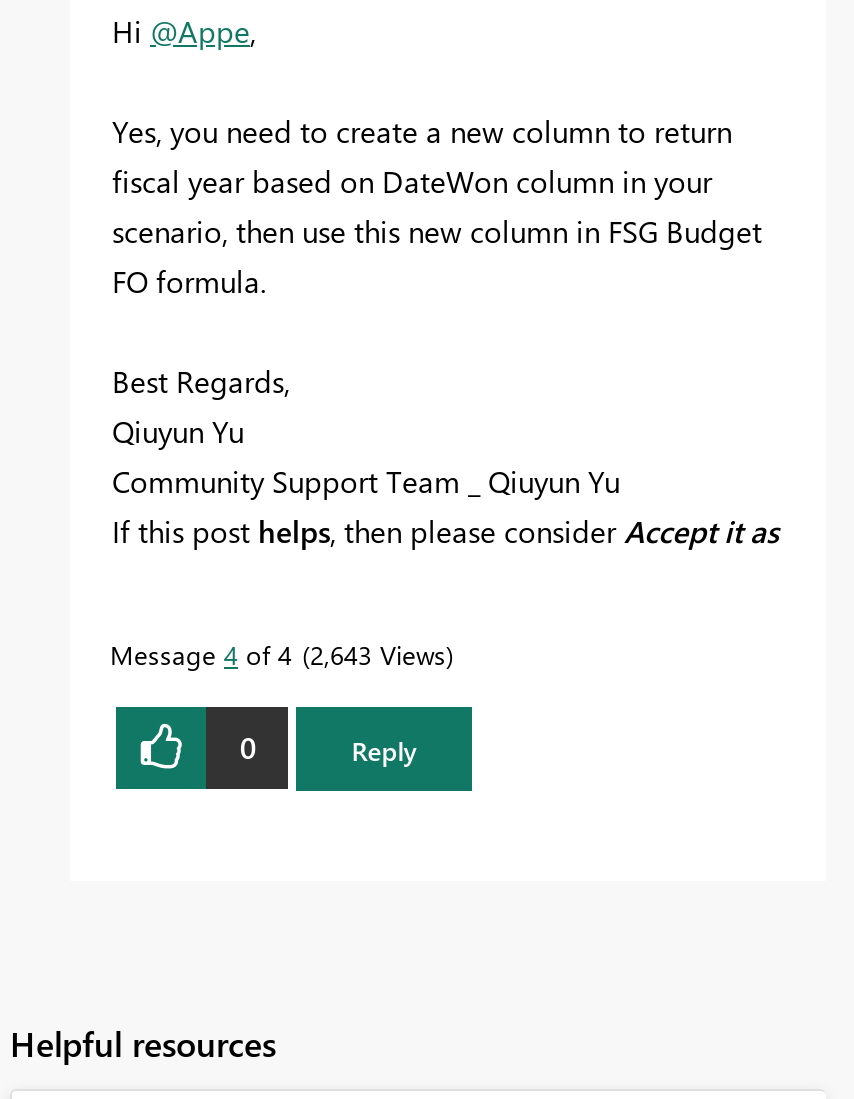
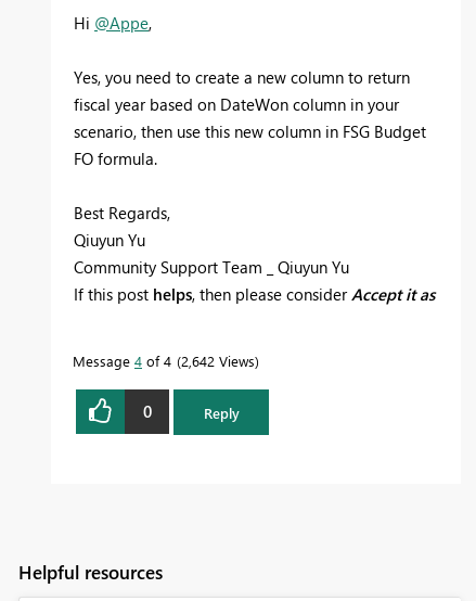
- Message 4 of 4 2,643 Views
+ Message 4 of 4 2,642 Views
